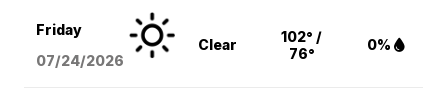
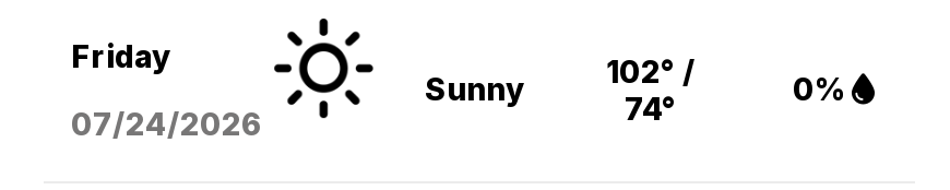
- Clear
+ Sunny

- 76°
+ 74°
